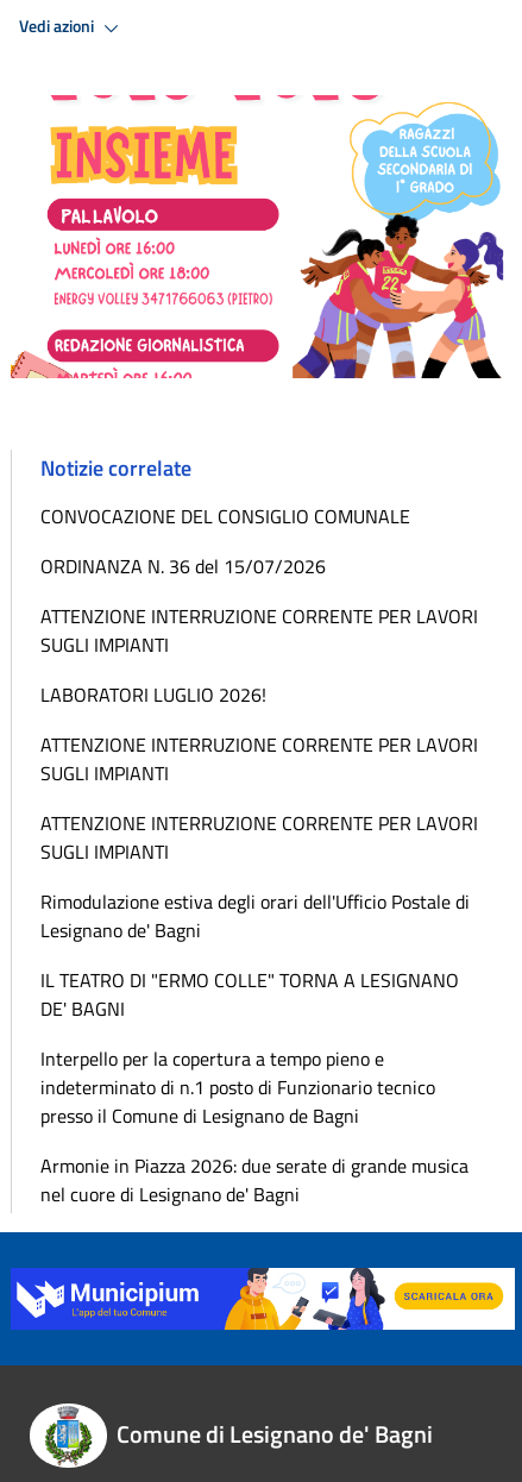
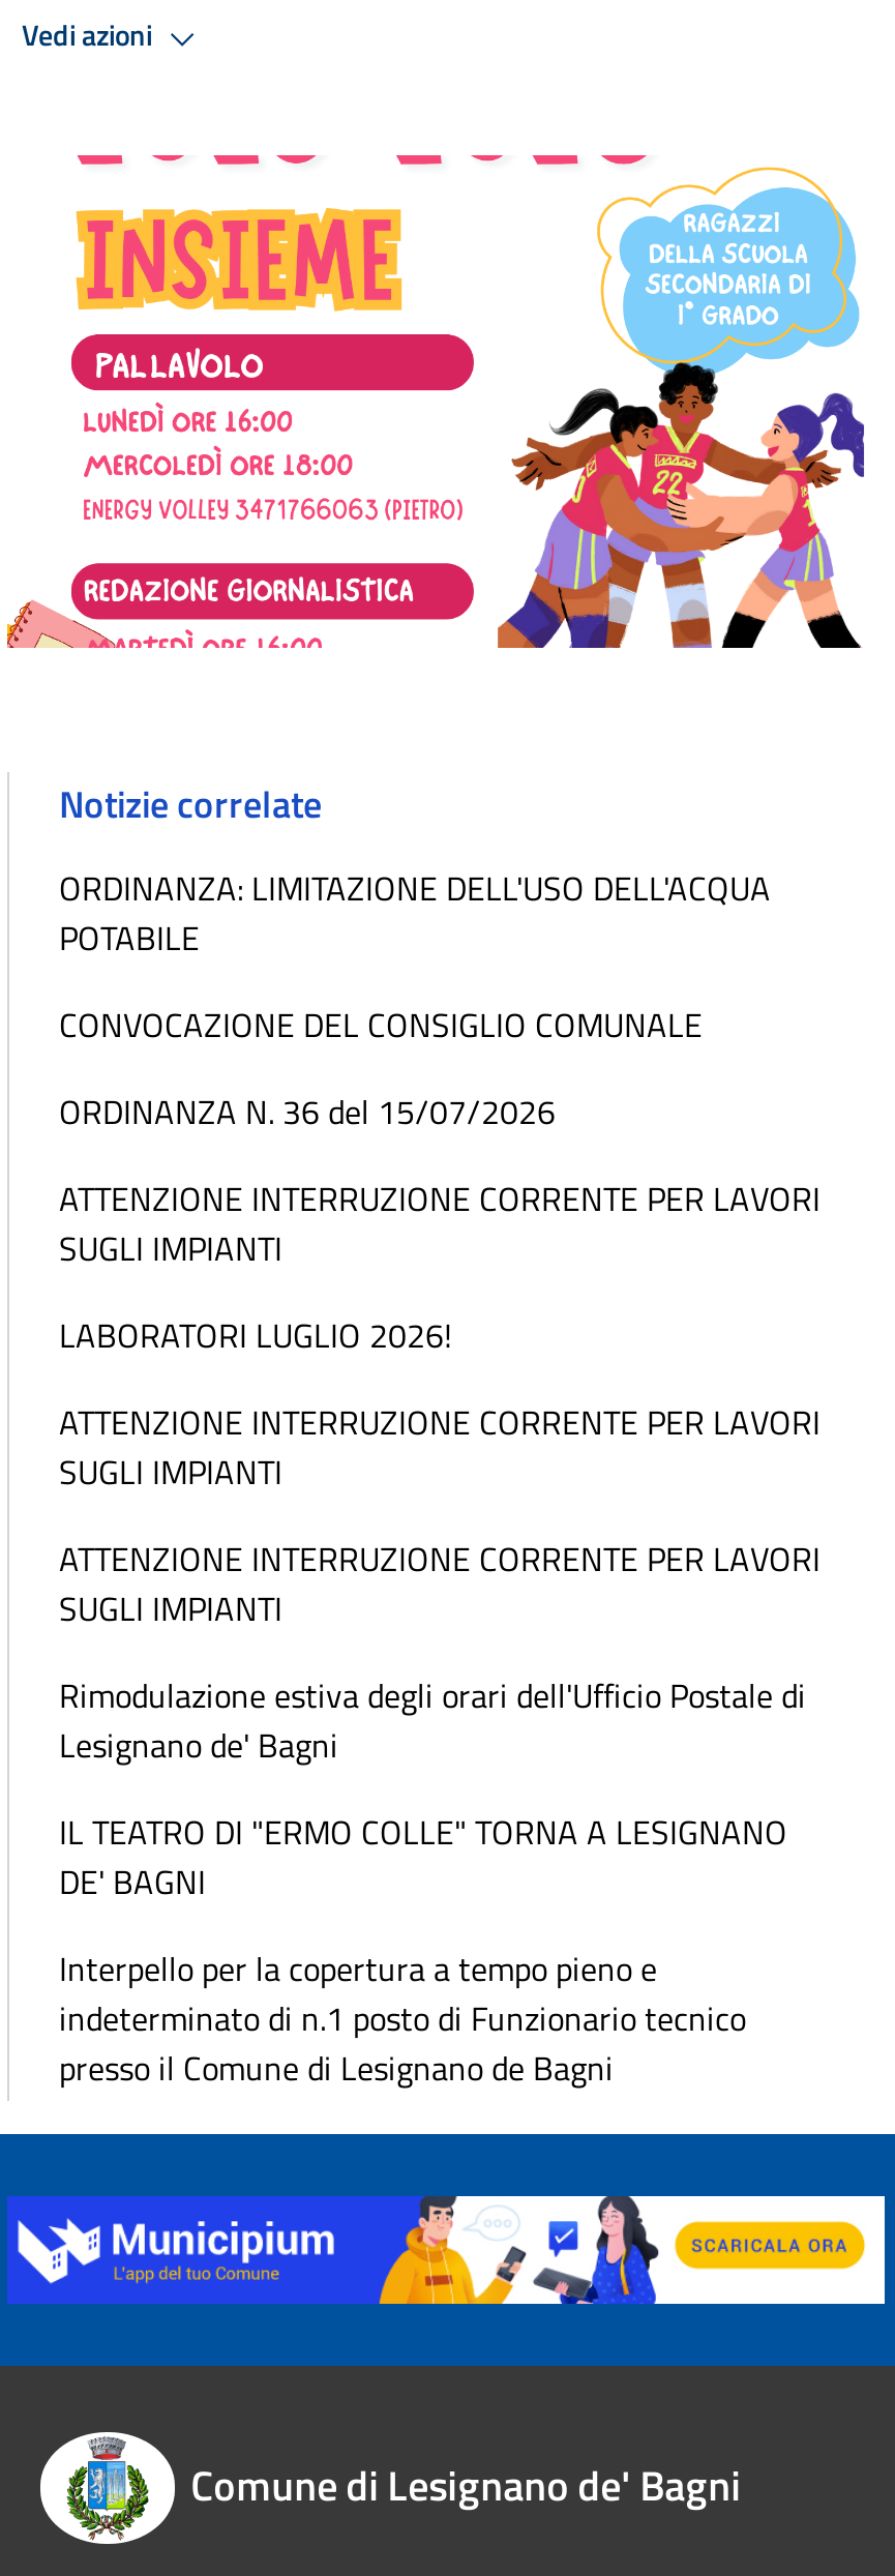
+ ORDINANZA: LIMITAZIONE DELL'USO DELL'ACQUA
+ POTABILE

moved down: CONVOCAZIONE DEL CONSIGLIO COMUNALE | ORDINANZA N. 36 del 15/07/2026 | ATTENZIONE INTERRUZIONE CORRENTE PER LAVORI | ... | indeterminato di n.1 posto di Funzionario tecnico | presso il Comune di Lesignano de Bagni

- Armonie in Piazza 2026: due serate di grande musica
- nel cuore di Lesignano de' Bagni
